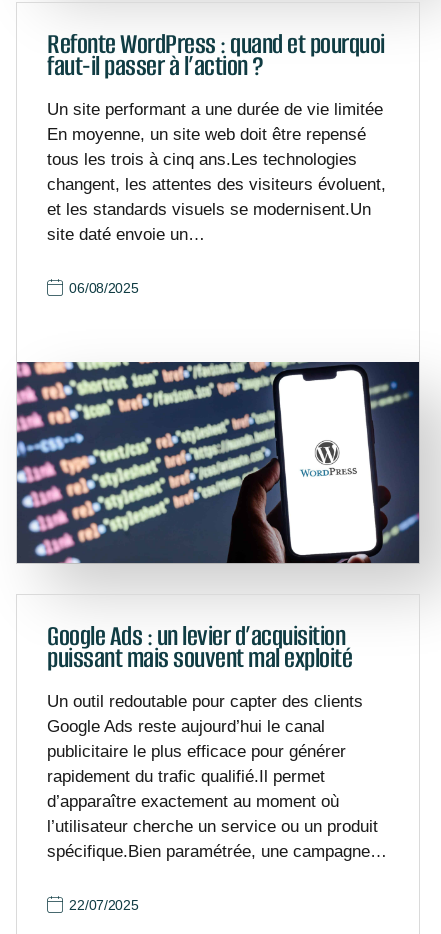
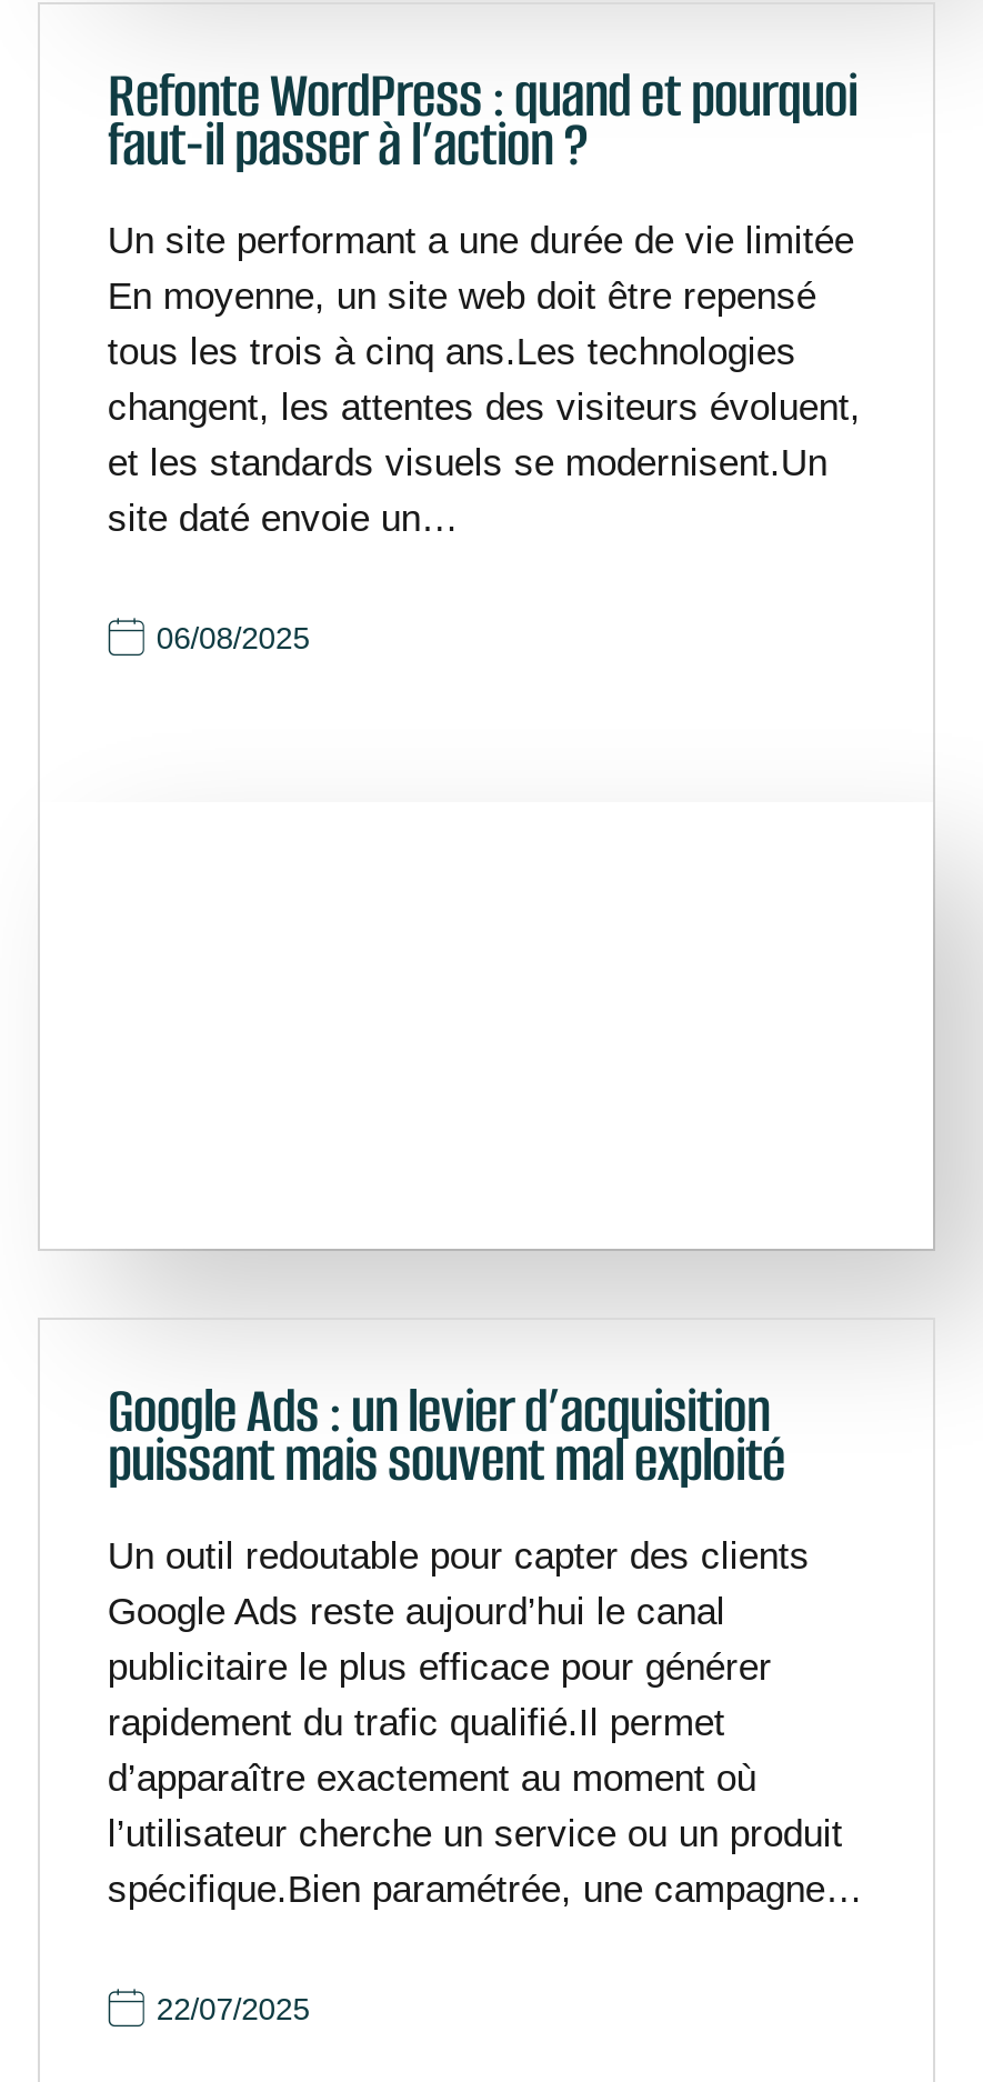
- [image]
